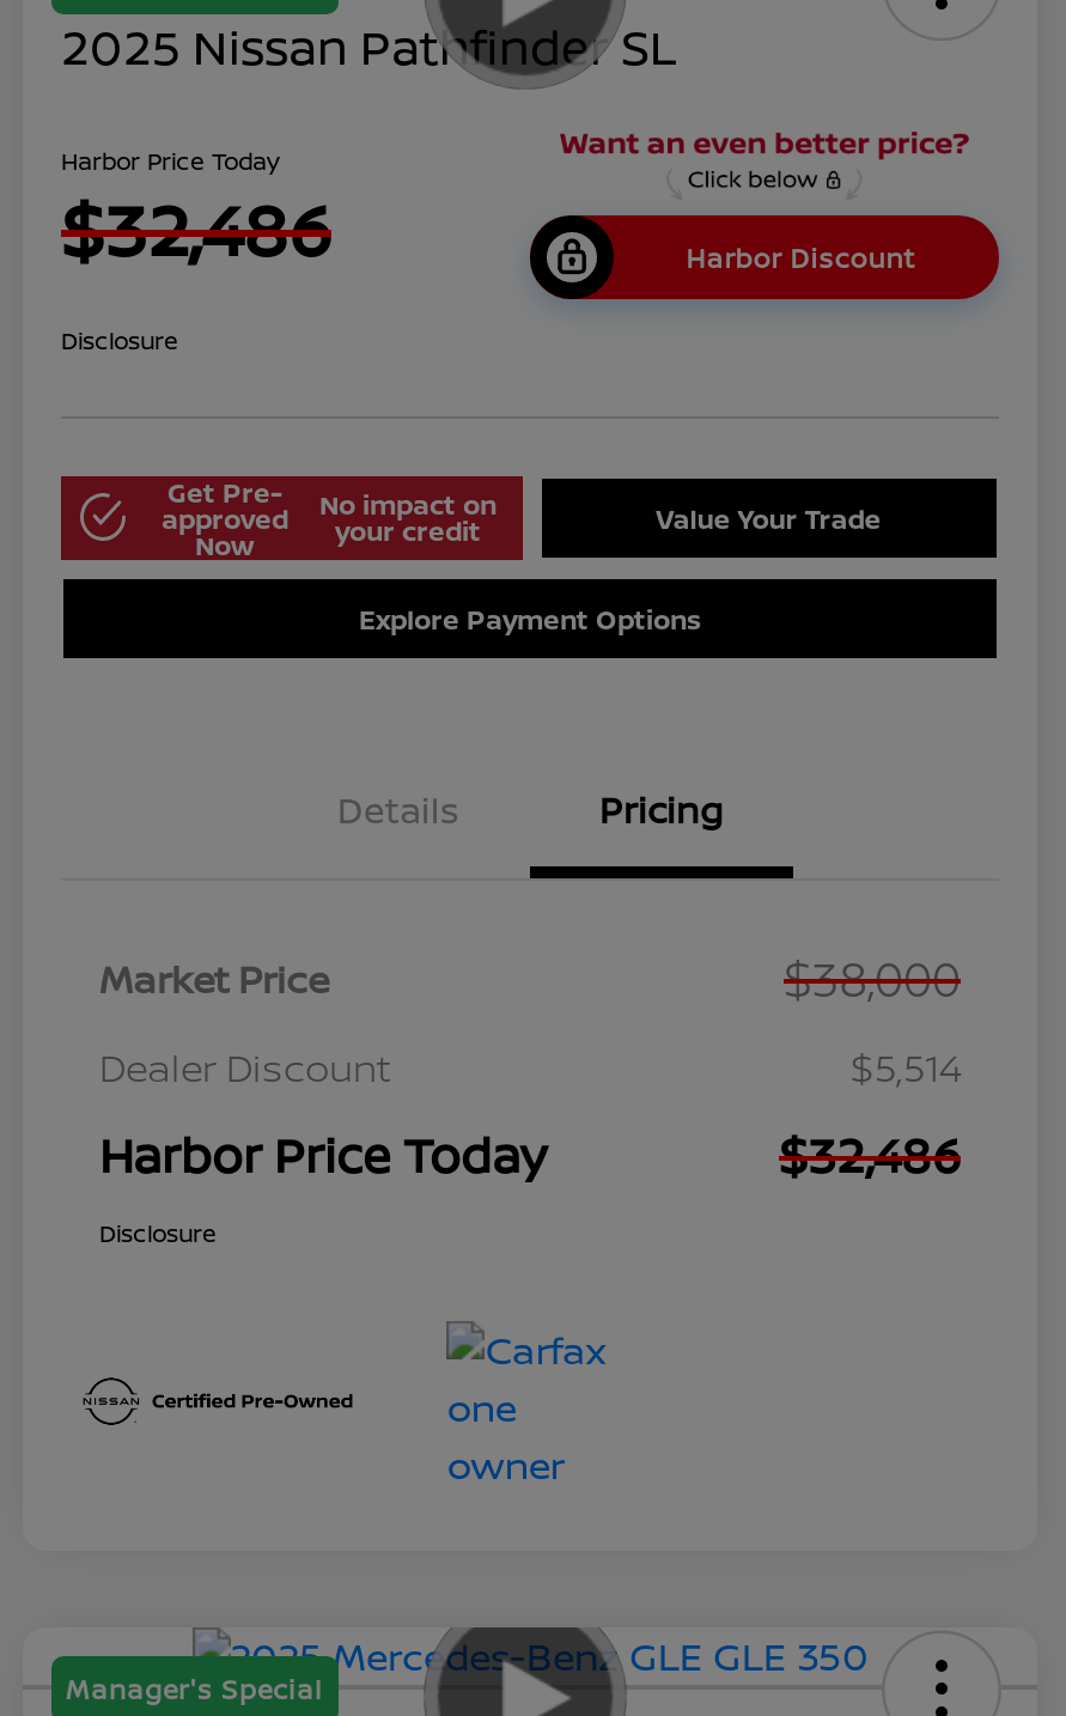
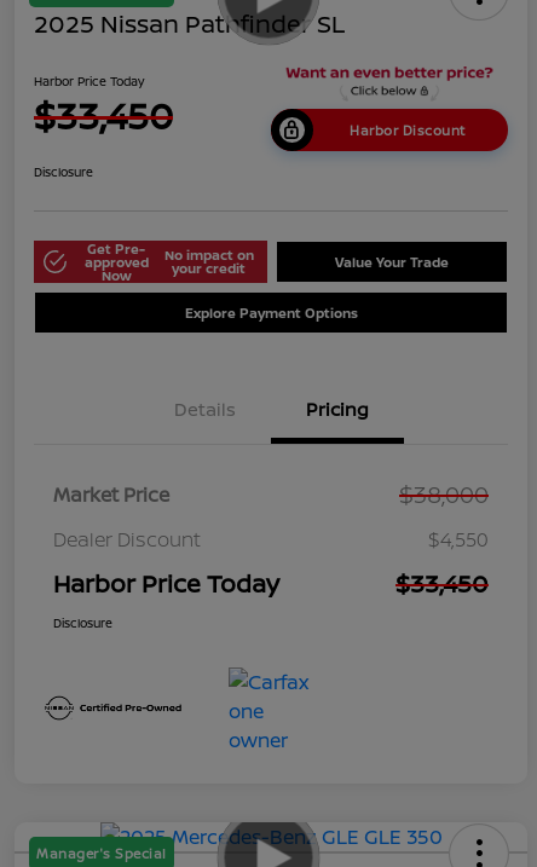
- $32,486
+ $33,450

- $5,514
+ $4,550

- $32,486
+ $33,450
